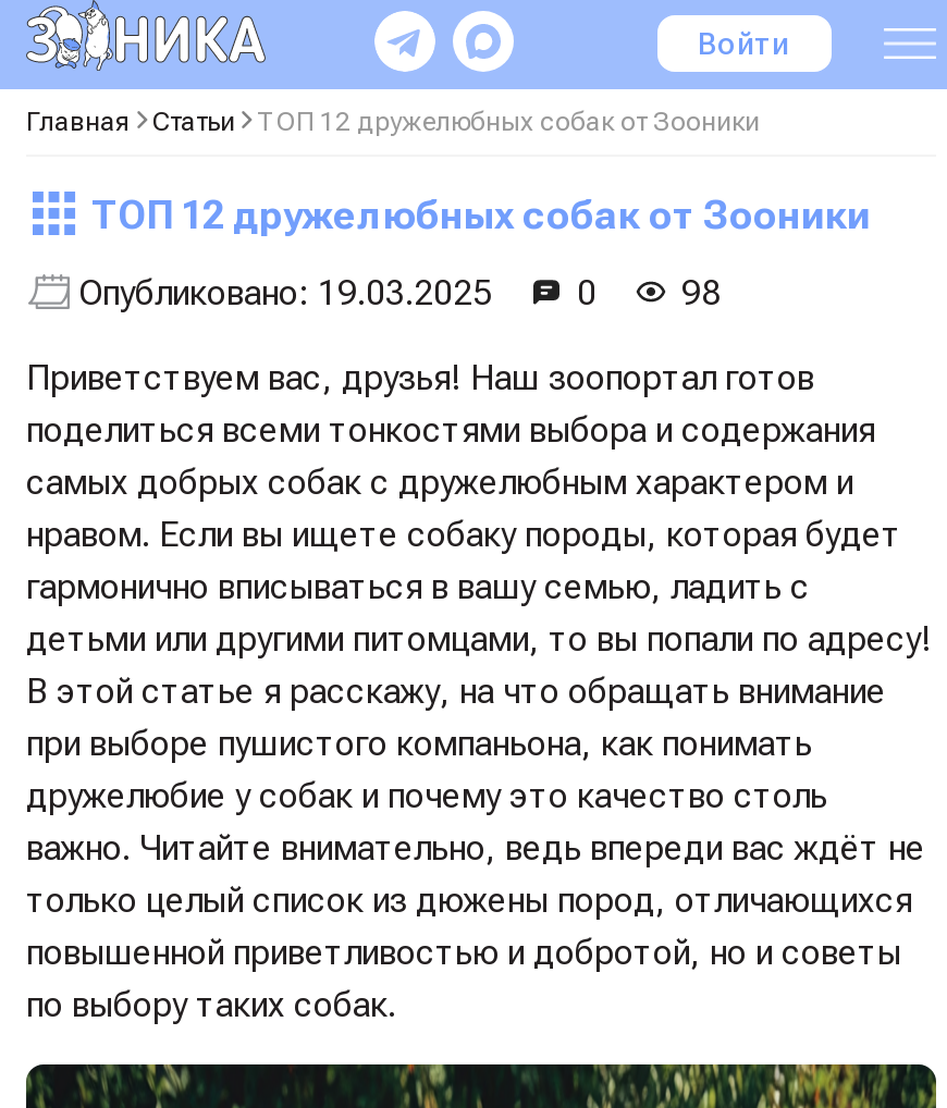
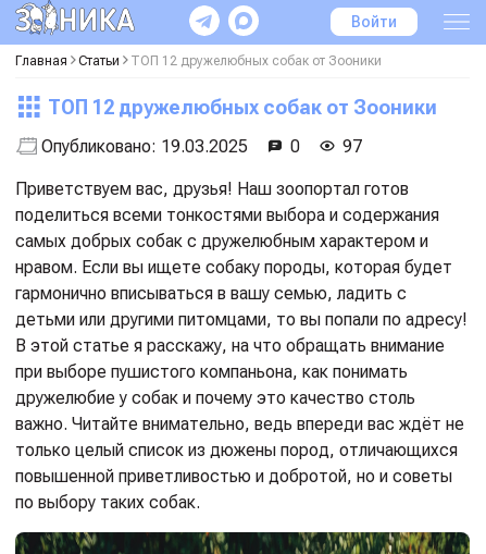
- 98
+ 97
